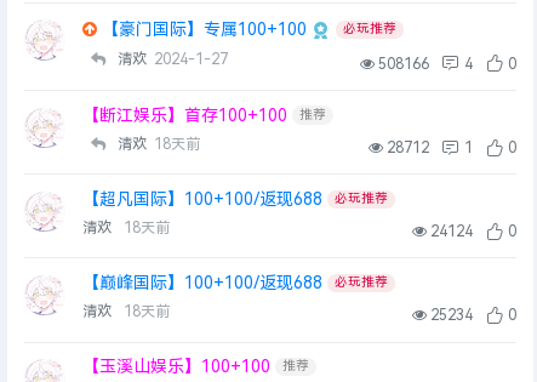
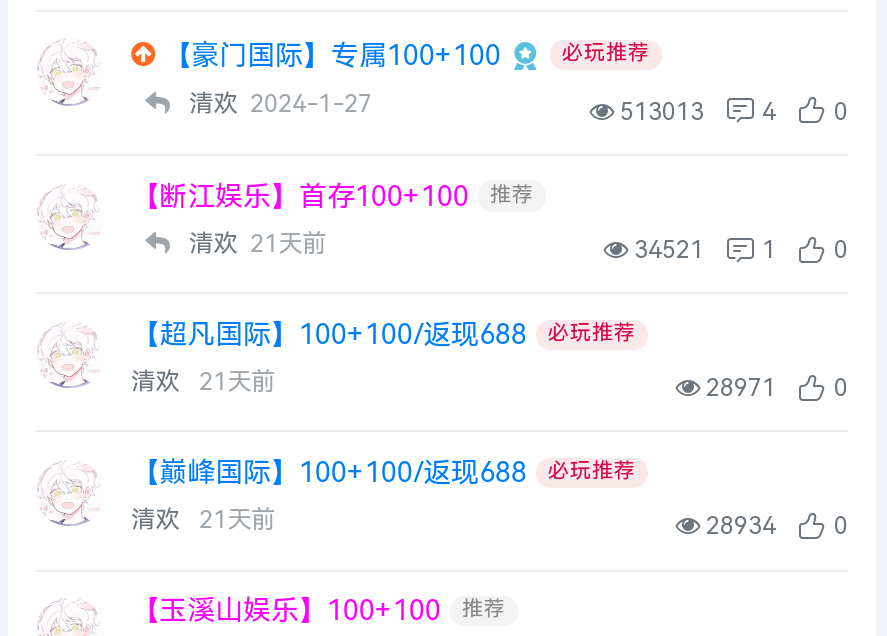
- 508166 4
+ 513013 4

- 清欢 18天前
+ 清欢 21天前

- 28712 1
+ 34521 1

- 清欢 18天前
+ 清欢 21天前

- 24124
+ 28971

- 清欢 18天前
+ 清欢 21天前

- 25234
+ 28934
